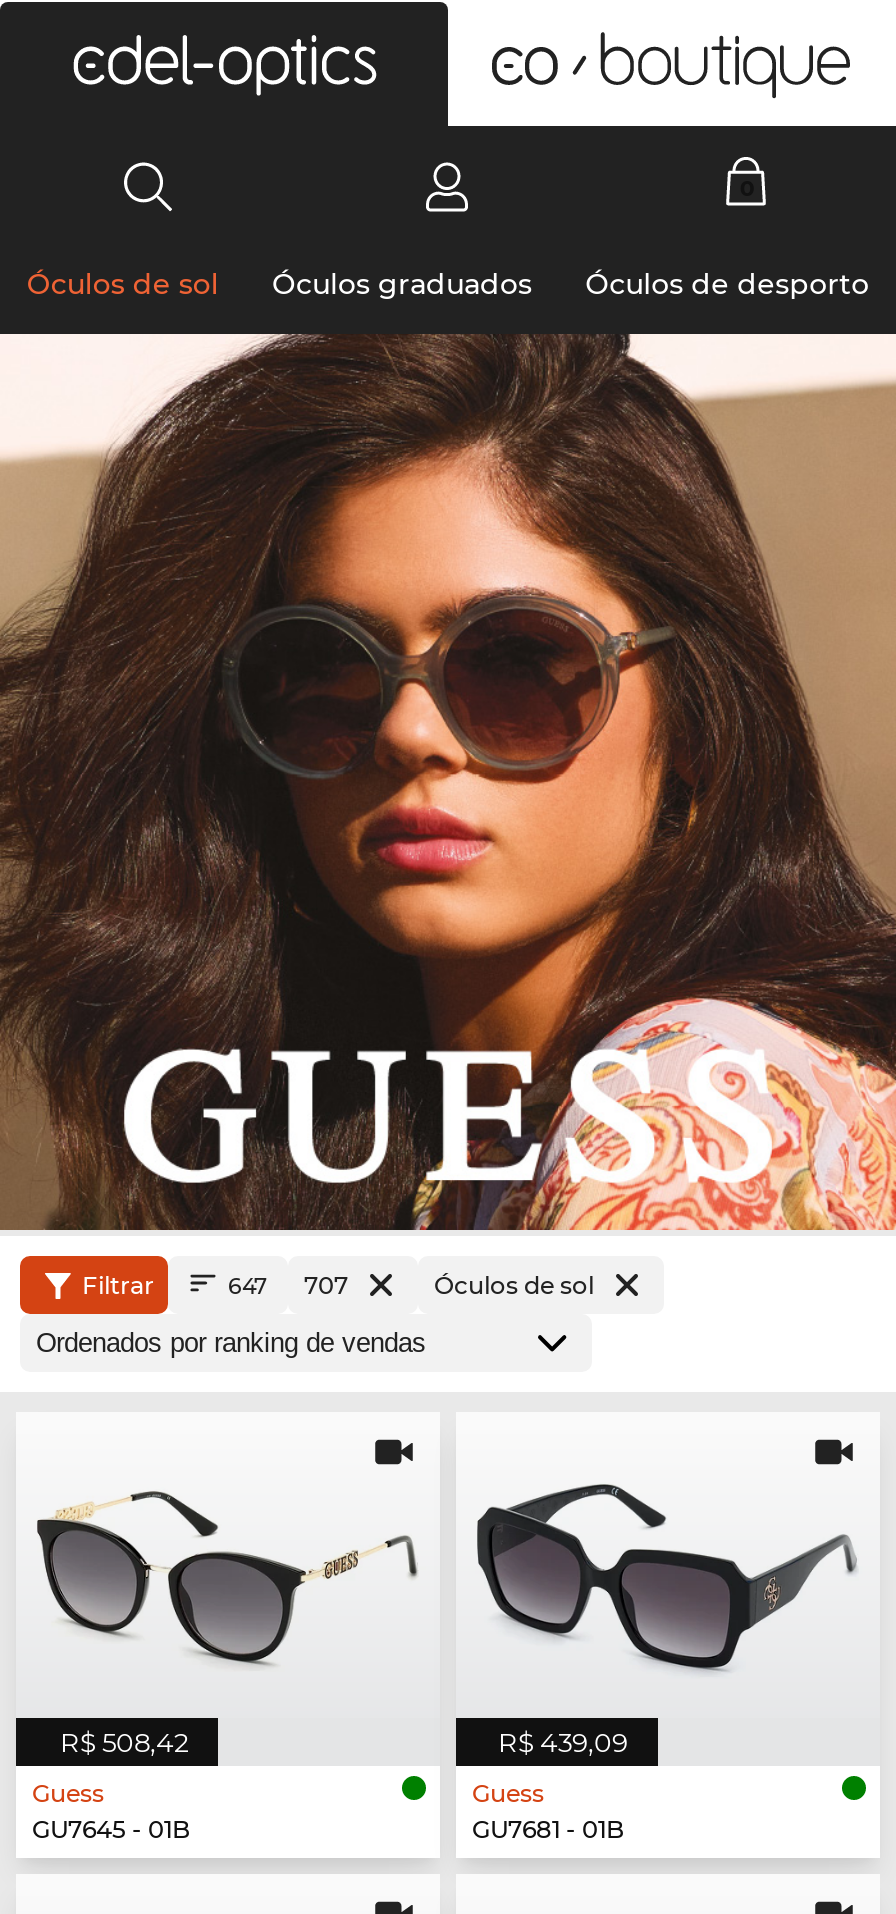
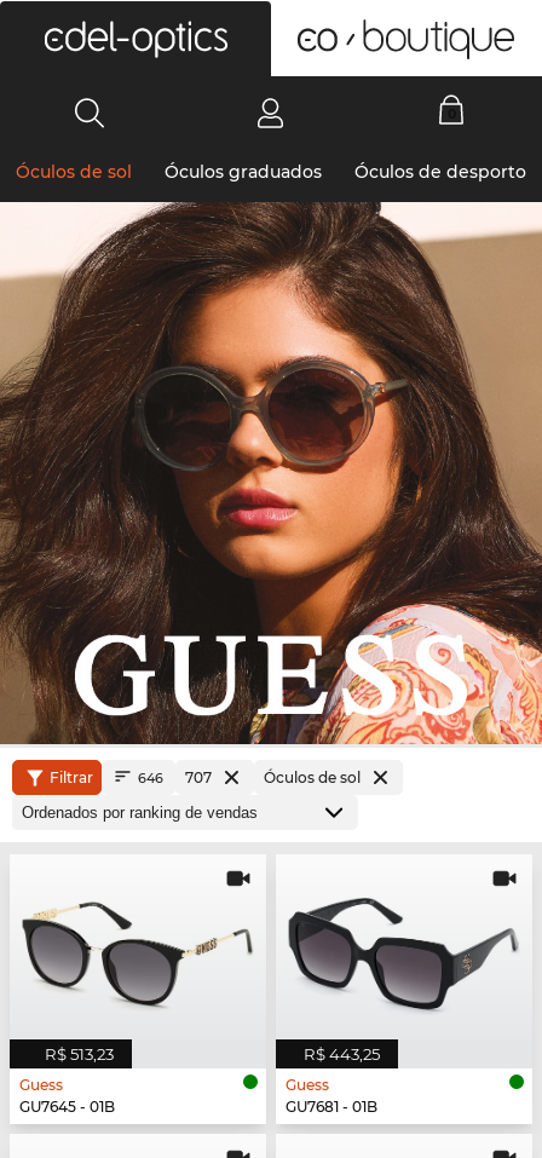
- 647 707
+ 646 707

- R$ 508,42
+ R$ 513,23

- R$ 439,09
+ R$ 443,25
